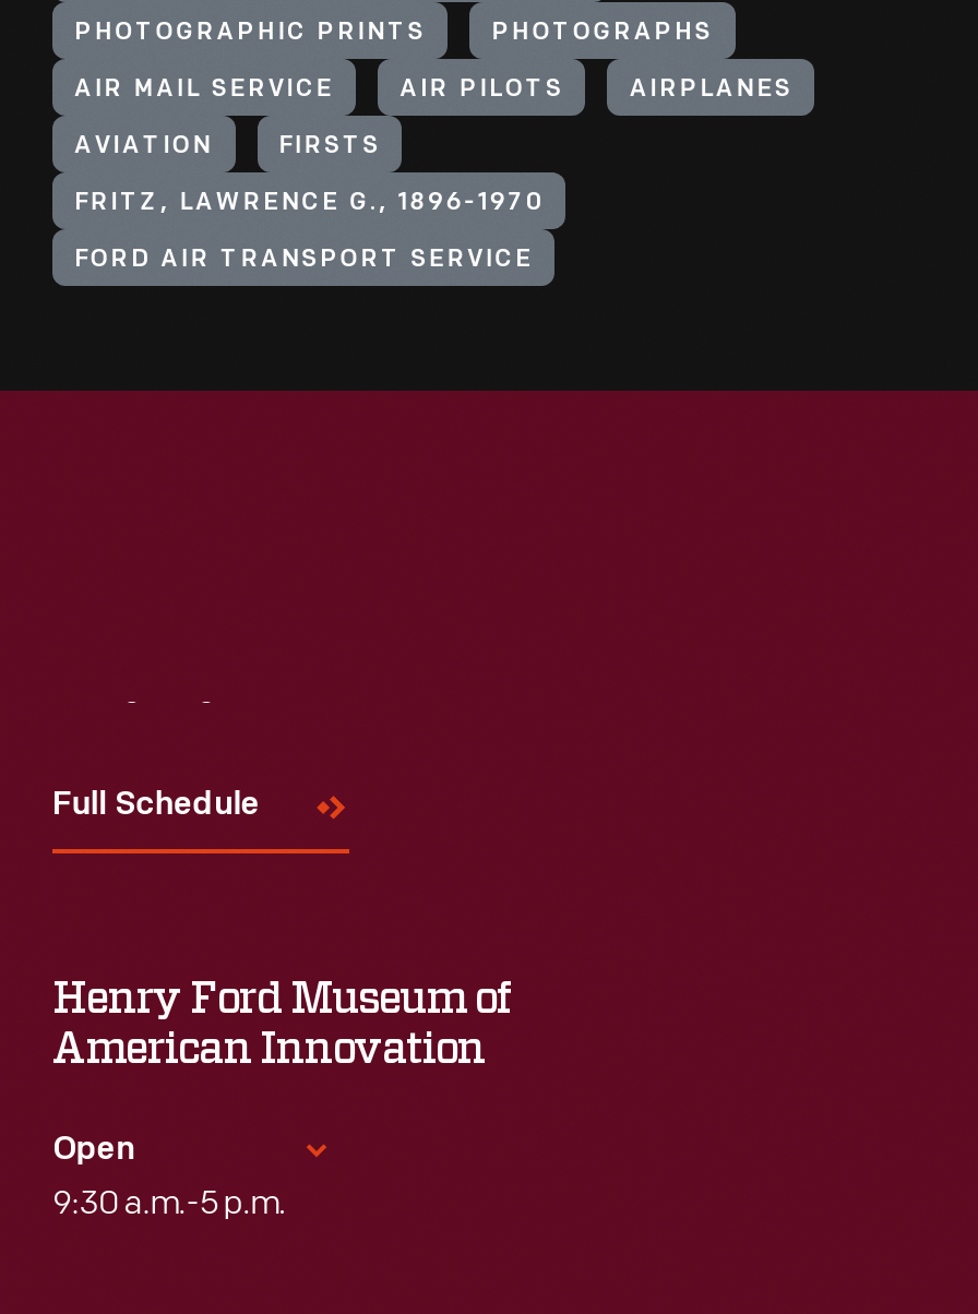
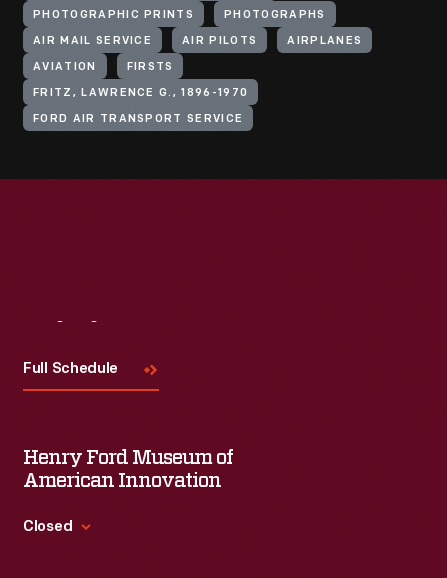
- Open
- 9:30 a.m.-5 p.m.
+ Closed
